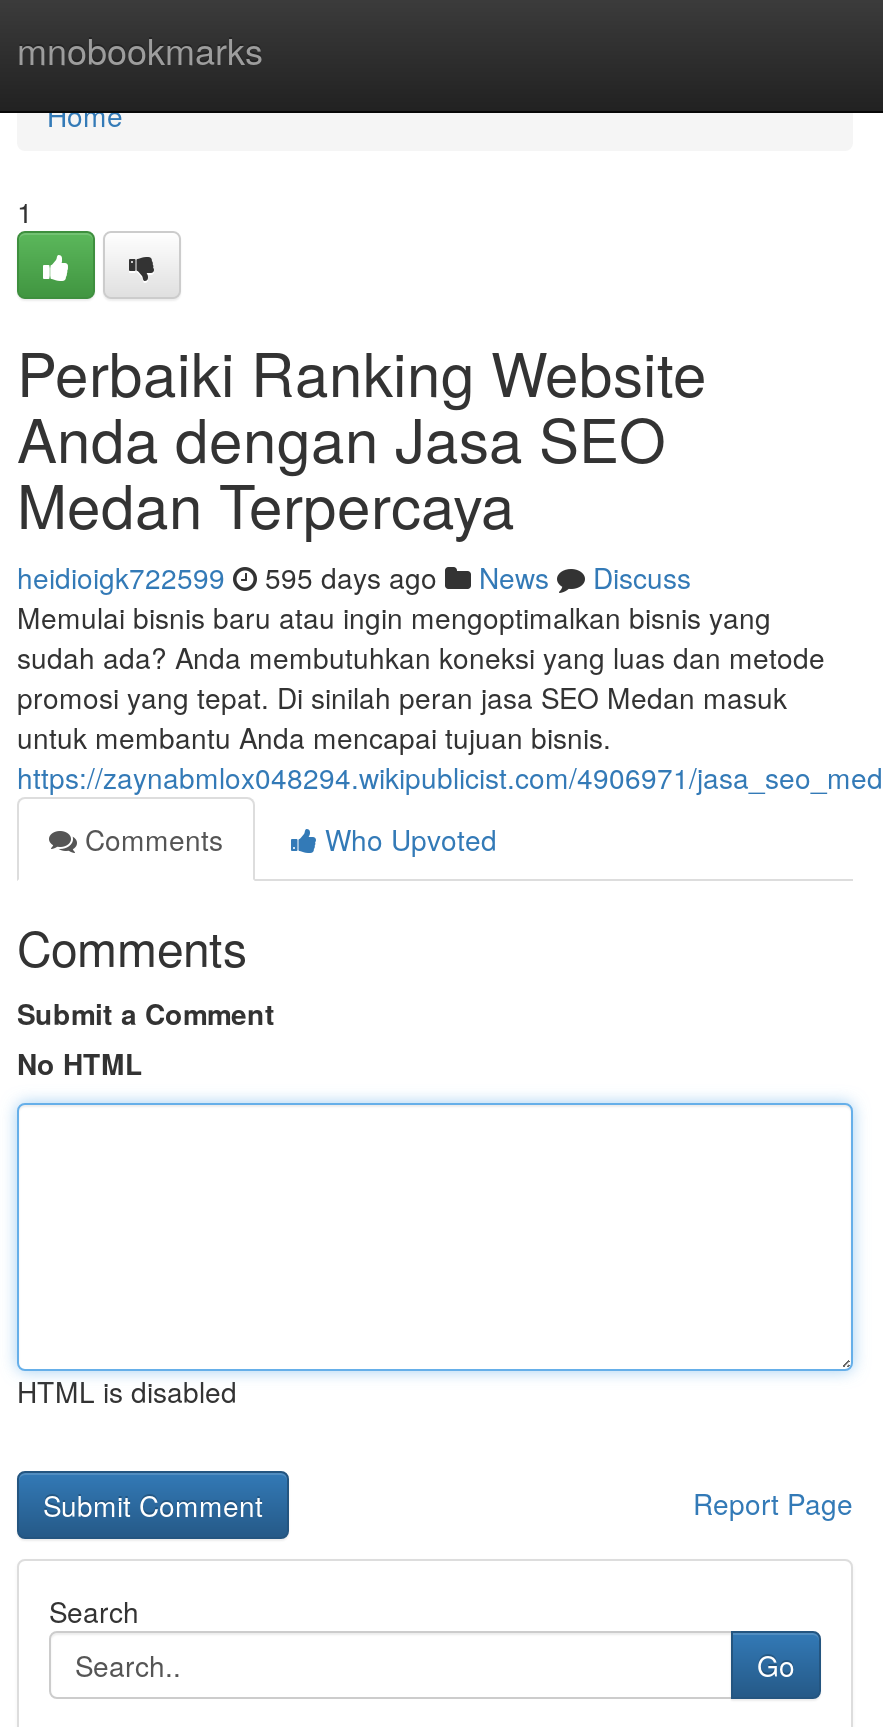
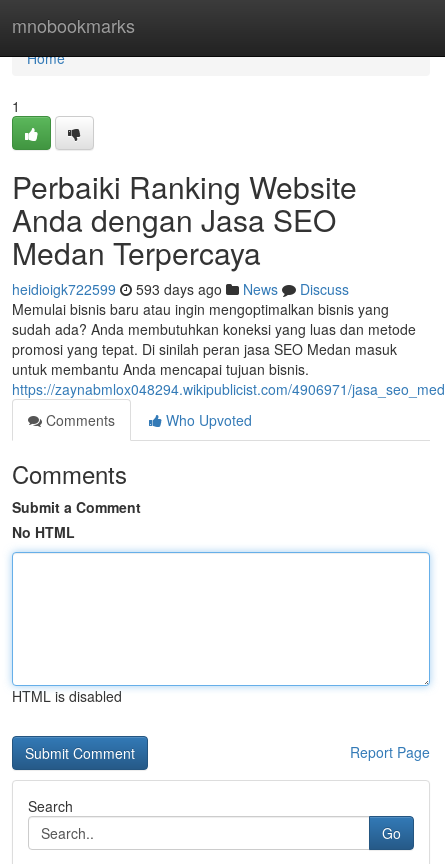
- heidioigk722599 595 days ago News Discuss
+ heidioigk722599 593 days ago News Discuss
